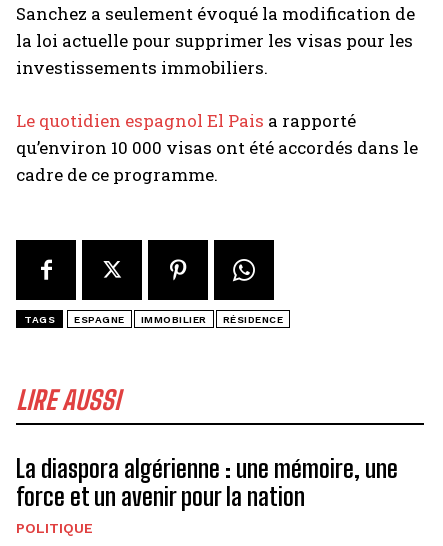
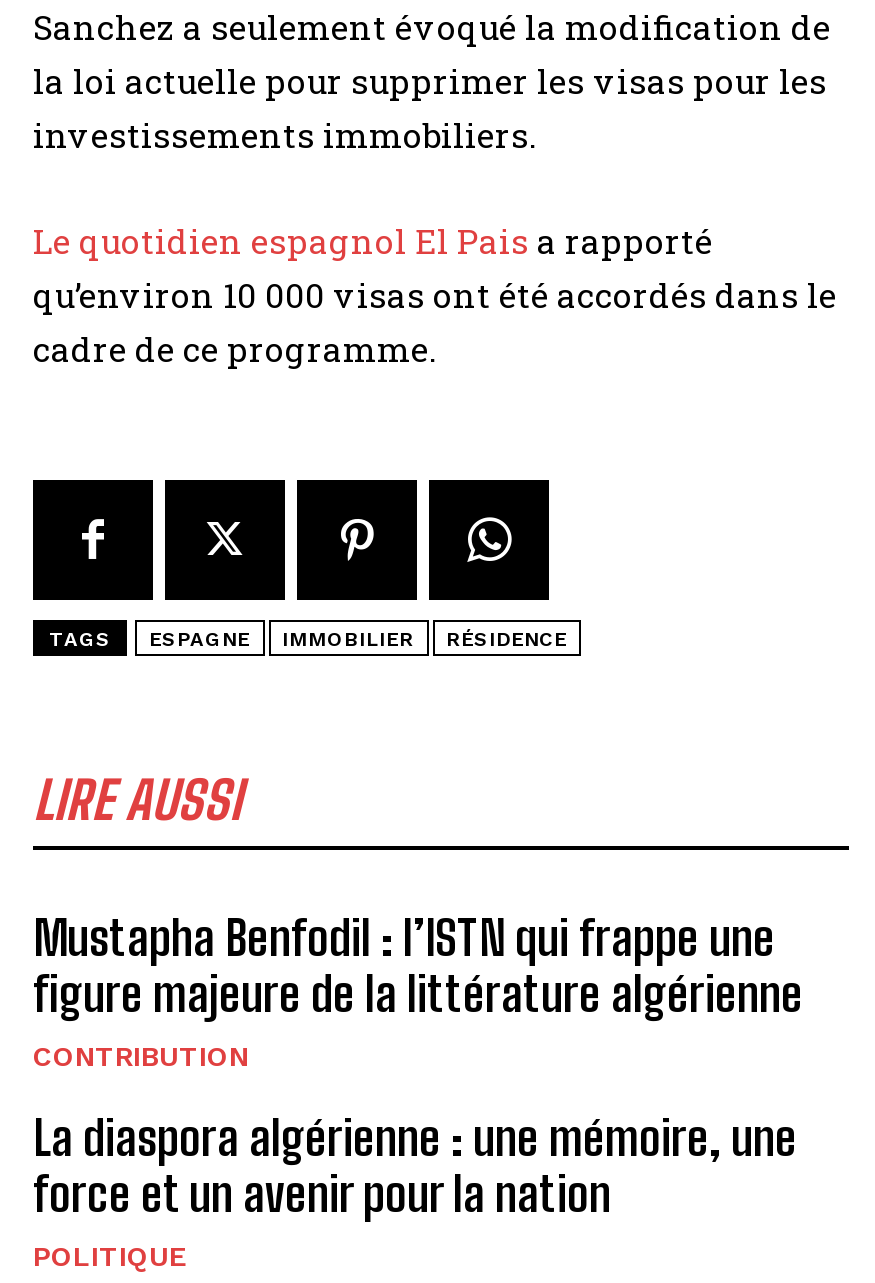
+ Mustapha Benfodil : l’ISTN qui frappe une
+ figure majeure de la littérature algérienne
+ CONTRIBUTION
